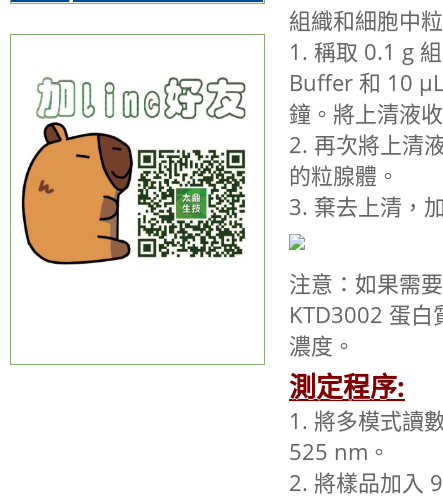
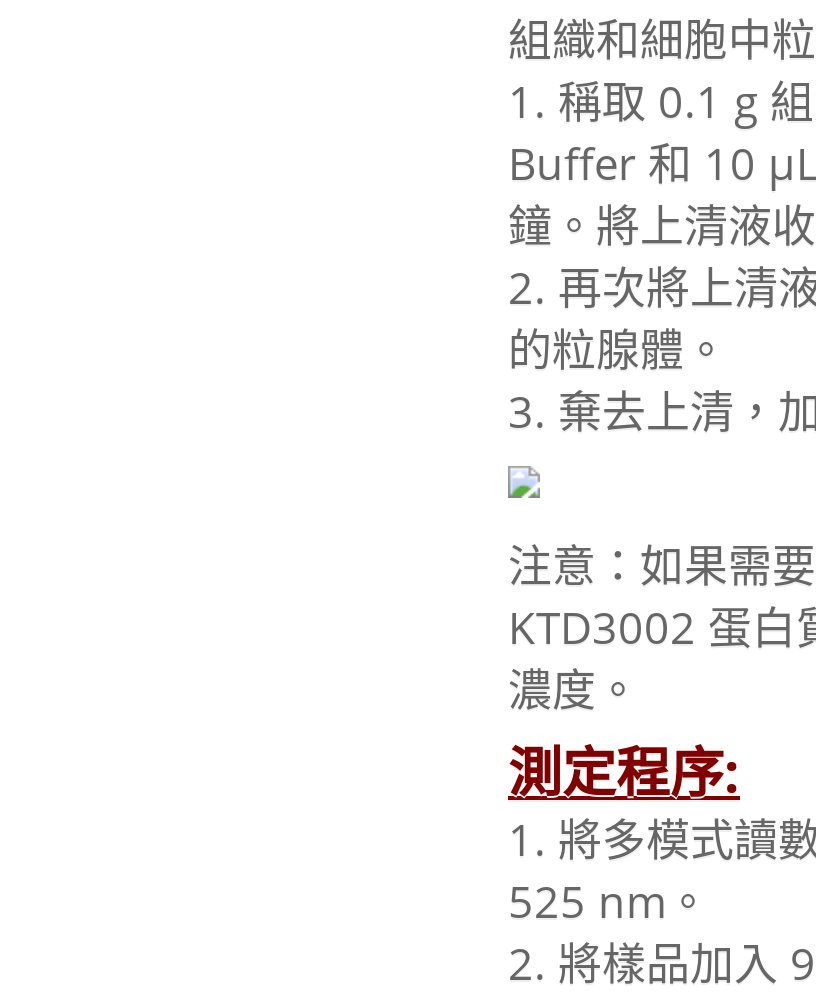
- [image]
